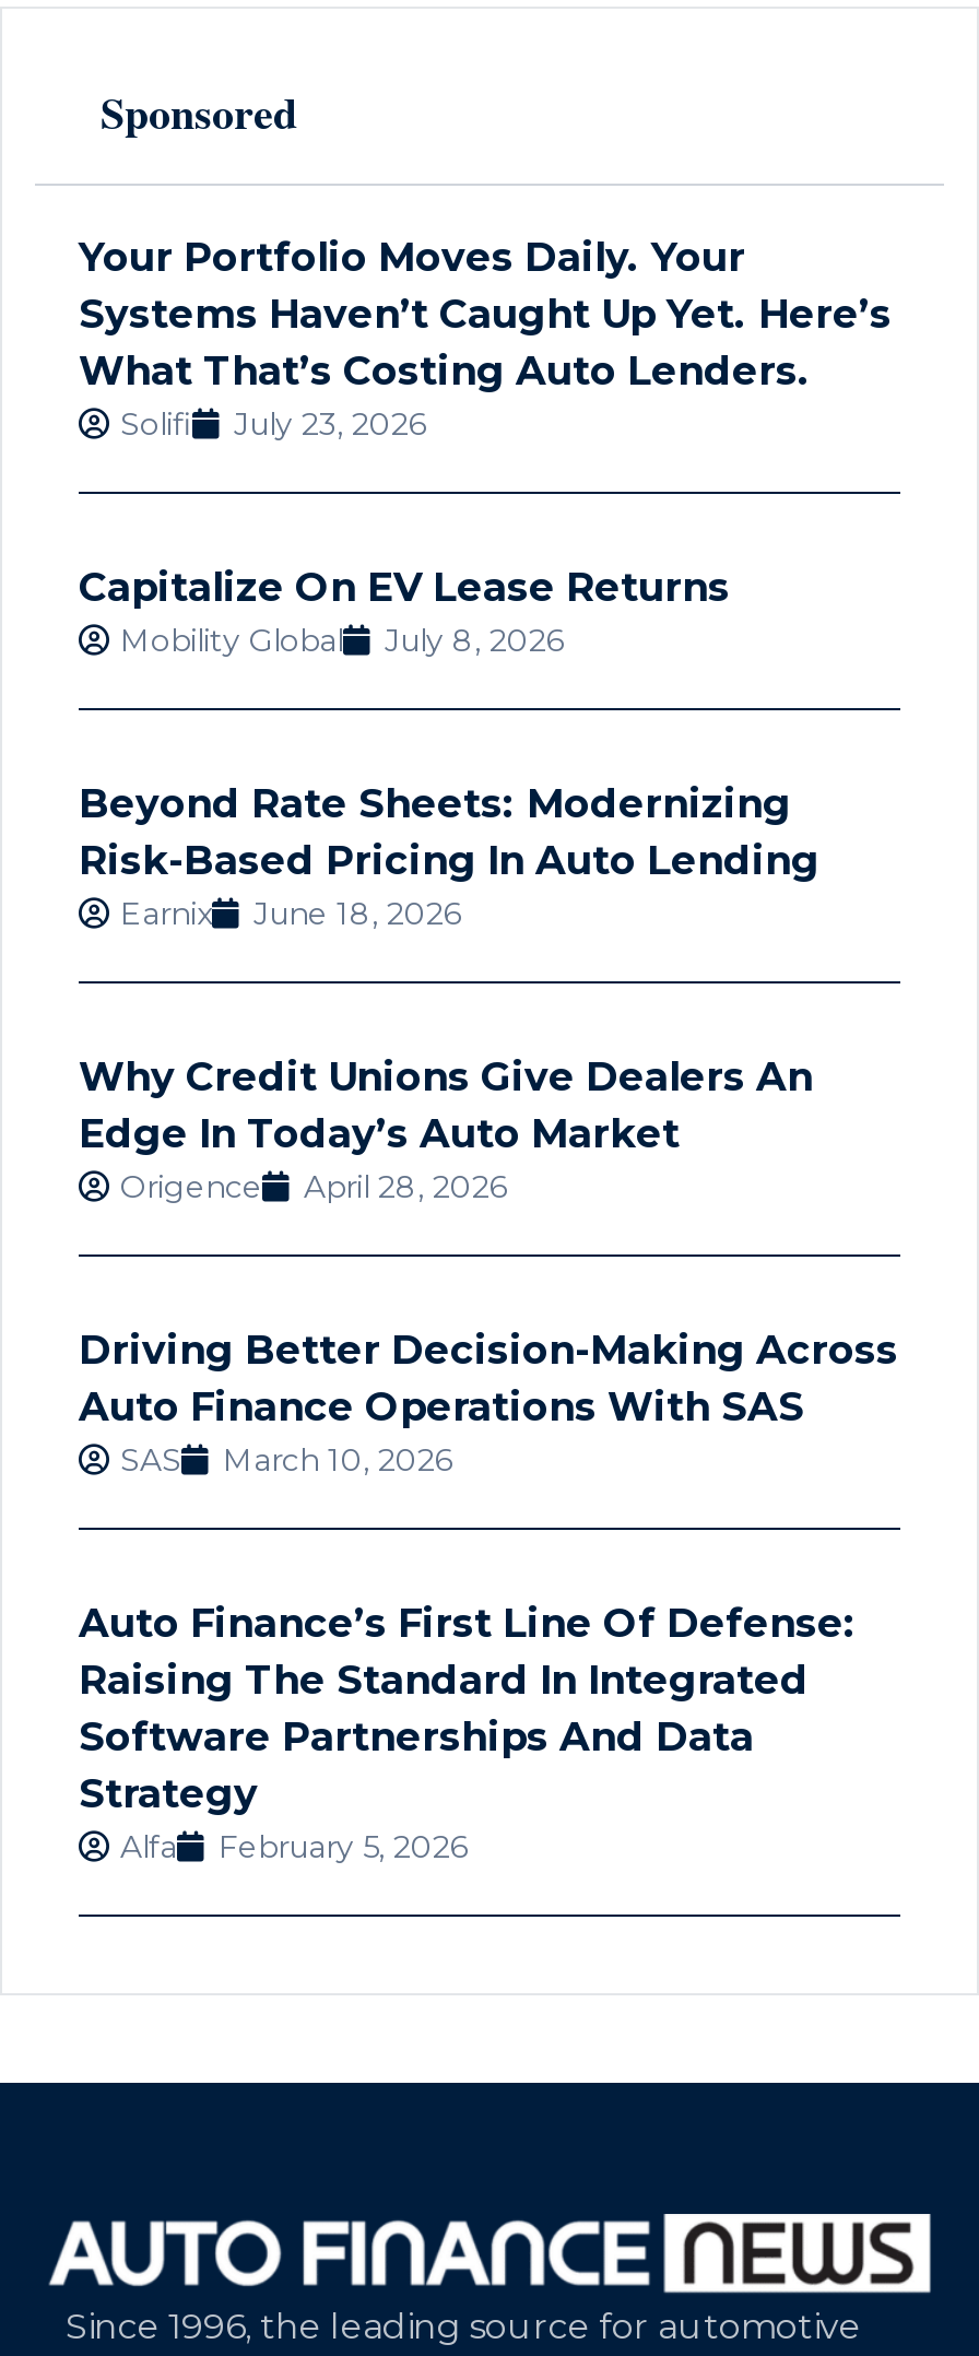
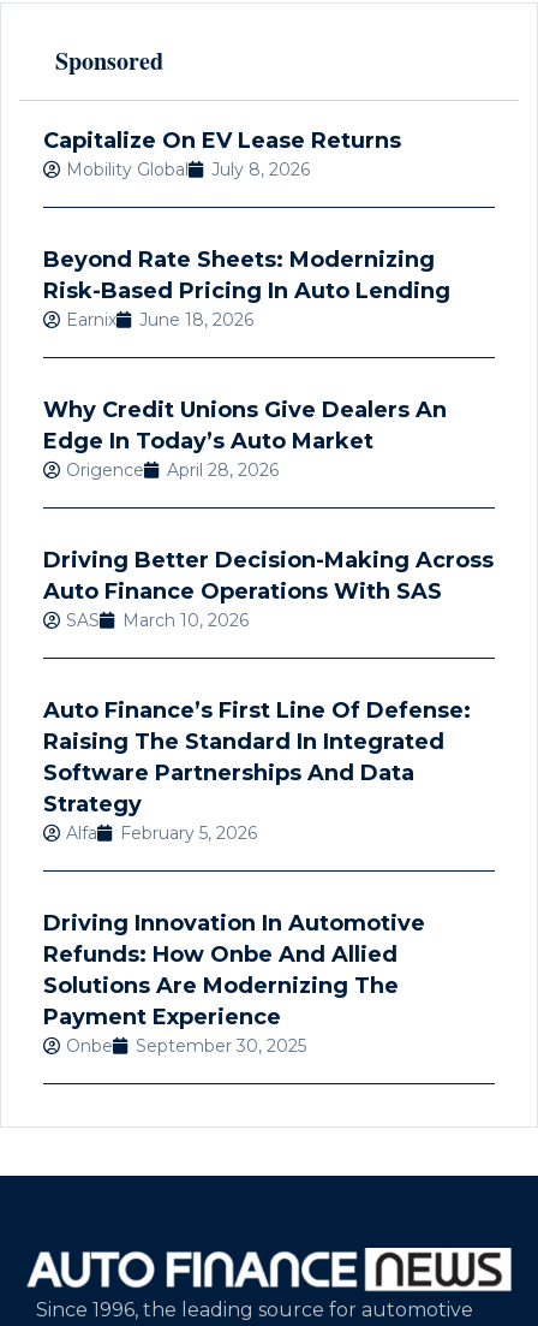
- Your Portfolio Moves Daily. Your
- Systems Haven’t Caught Up Yet. Here’s
- What That’s Costing Auto Lenders.
- Solifi
- July 23, 2026

moved up: Capitalize On EV Lease Returns | Mobility Global | July 8, 2026 | ... | Alfa | February 5, 2026

+ Driving Innovation In Automotive
+ Refunds: How Onbe And Allied
+ Solutions Are Modernizing The
+ Payment Experience
+ Onbe
+ September 30, 2025
